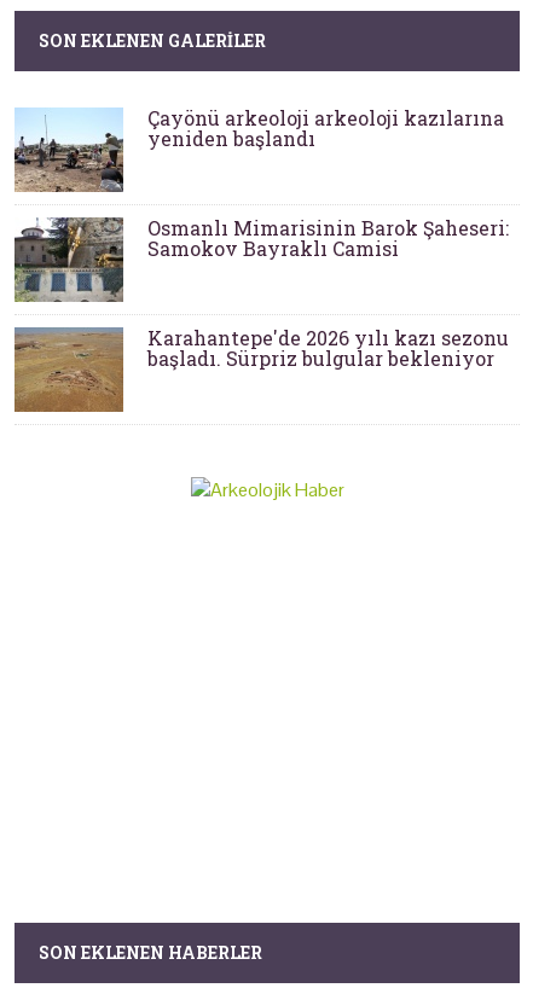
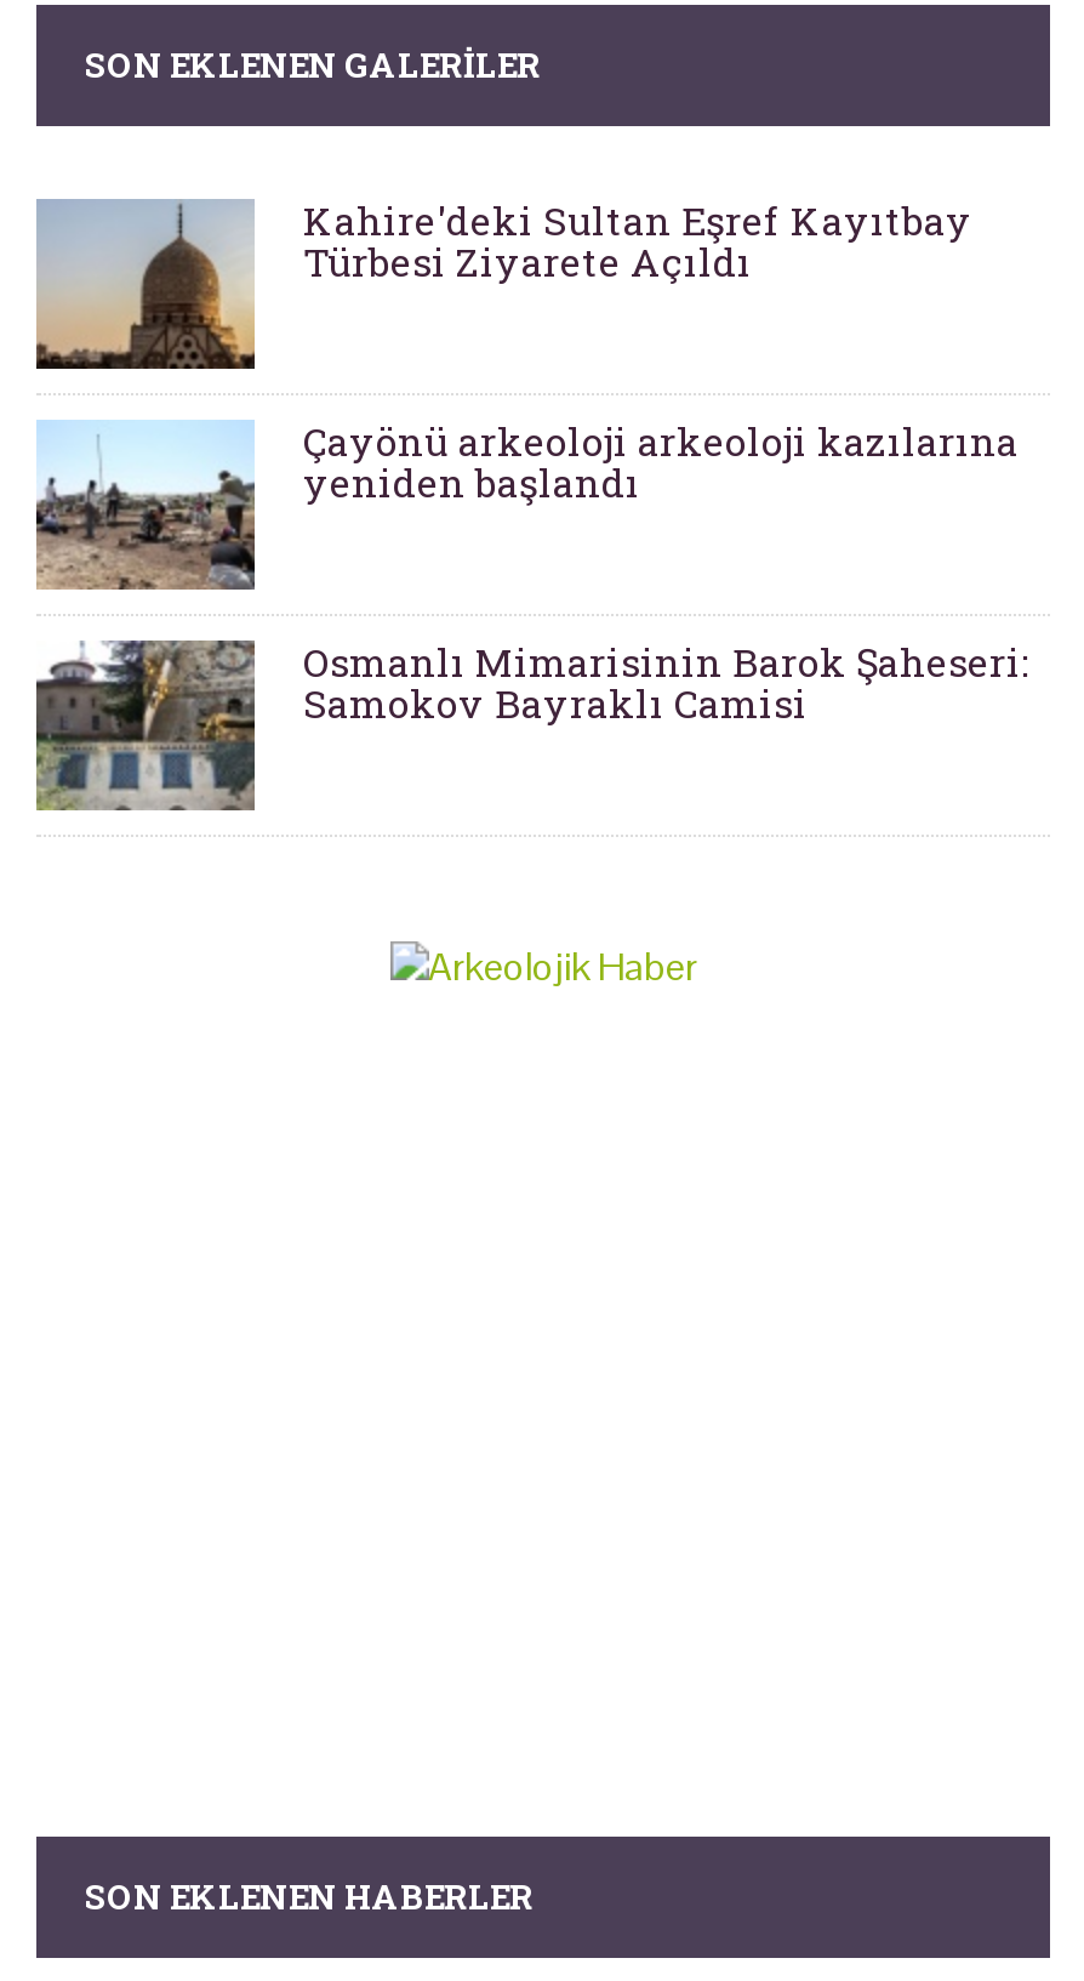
+ [image]
+ Kahire'deki Sultan Eşref Kayıtbay
+ Türbesi Ziyarete Açıldı

moved down: [image] | Çayönü arkeoloji arkeoloji kazılarına | yeniden başlandı | Osmanlı Mimarisinin Barok Şaheseri: | Samokov Bayraklı Camisi

- [image]
- Karahantepe'de 2026 yılı kazı sezonu
- başladı. Sürpriz bulgular bekleniyor
